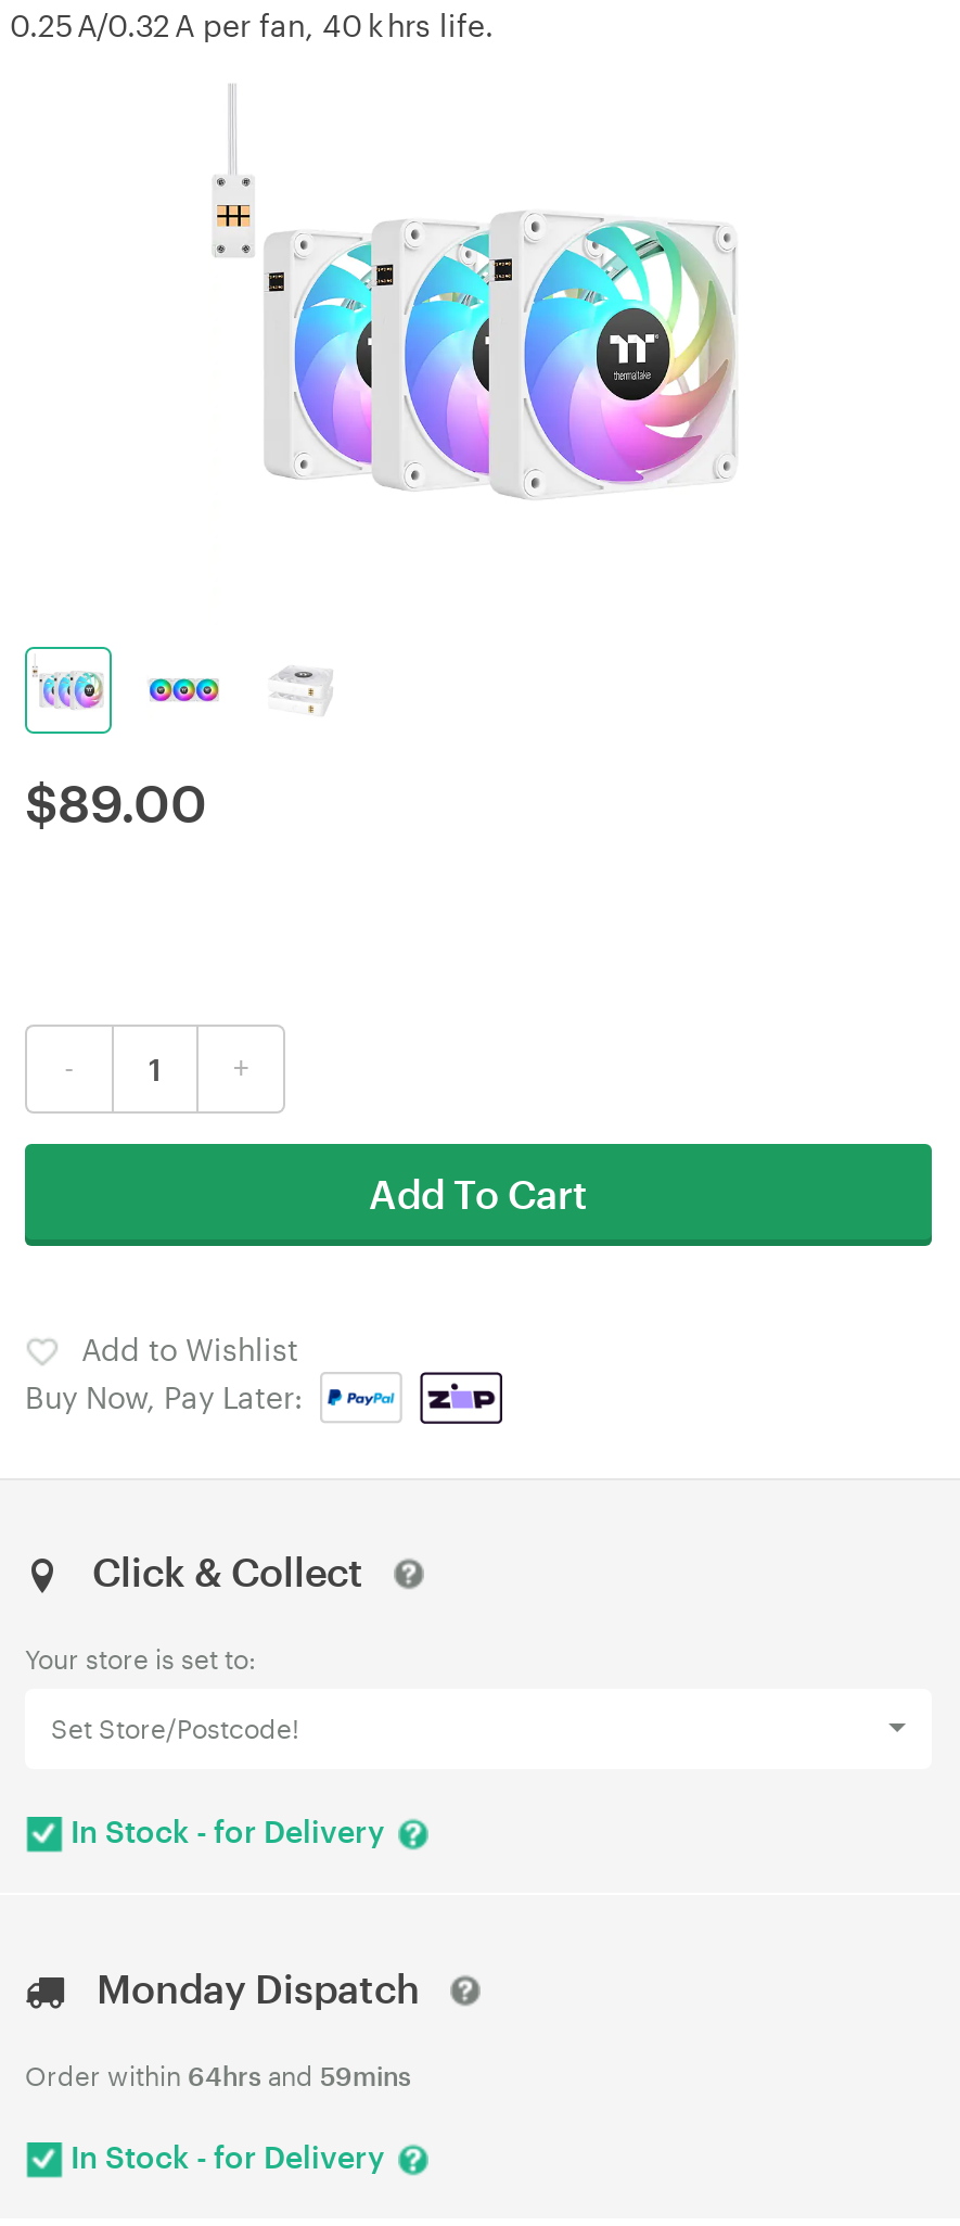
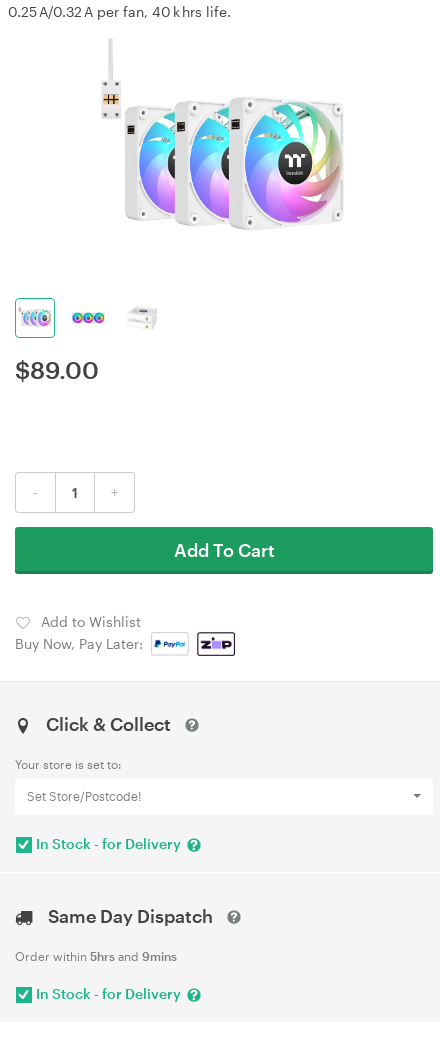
- Monday Dispatch
+ Same Day Dispatch

- Order within 64hrs and 59mins
+ Order within 5hrs and 9mins
